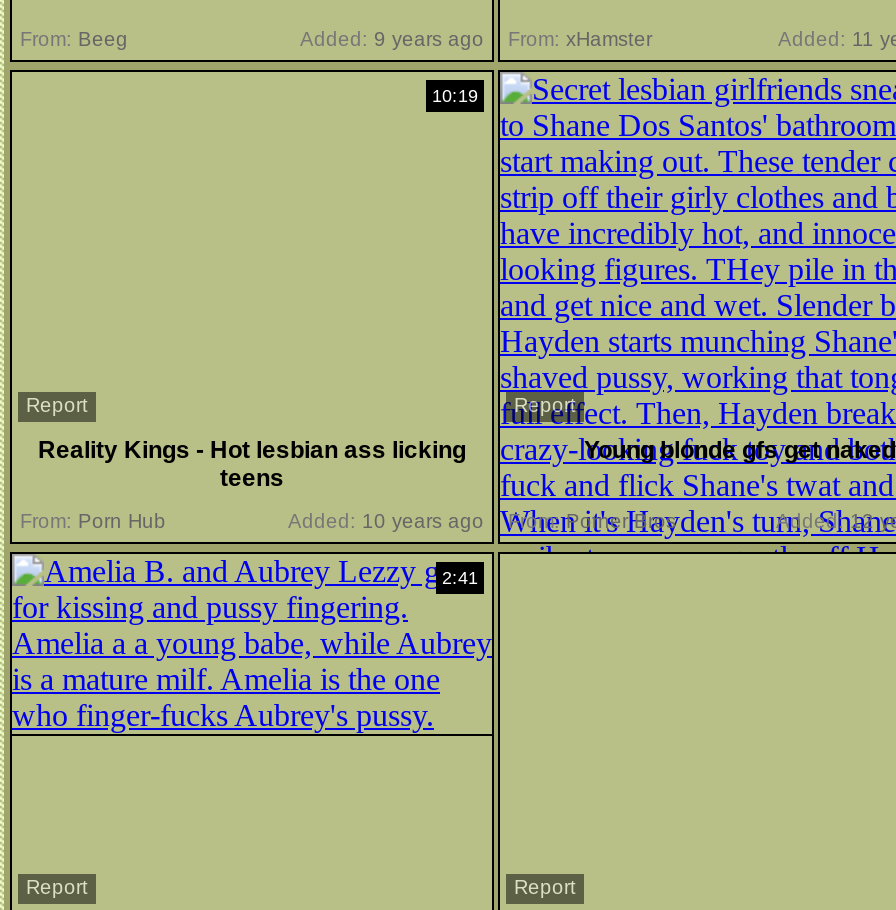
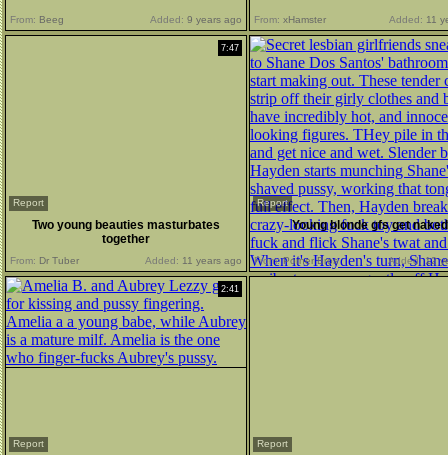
- 10:19
+ 7:47

- Reality Kings - Hot lesbian ass licking
- teens
+ Two young beauties masturbates
+ together

- Added: 10 years ago
- From: Porn Hub
+ Added: 11 years ago
+ From: Dr Tuber
